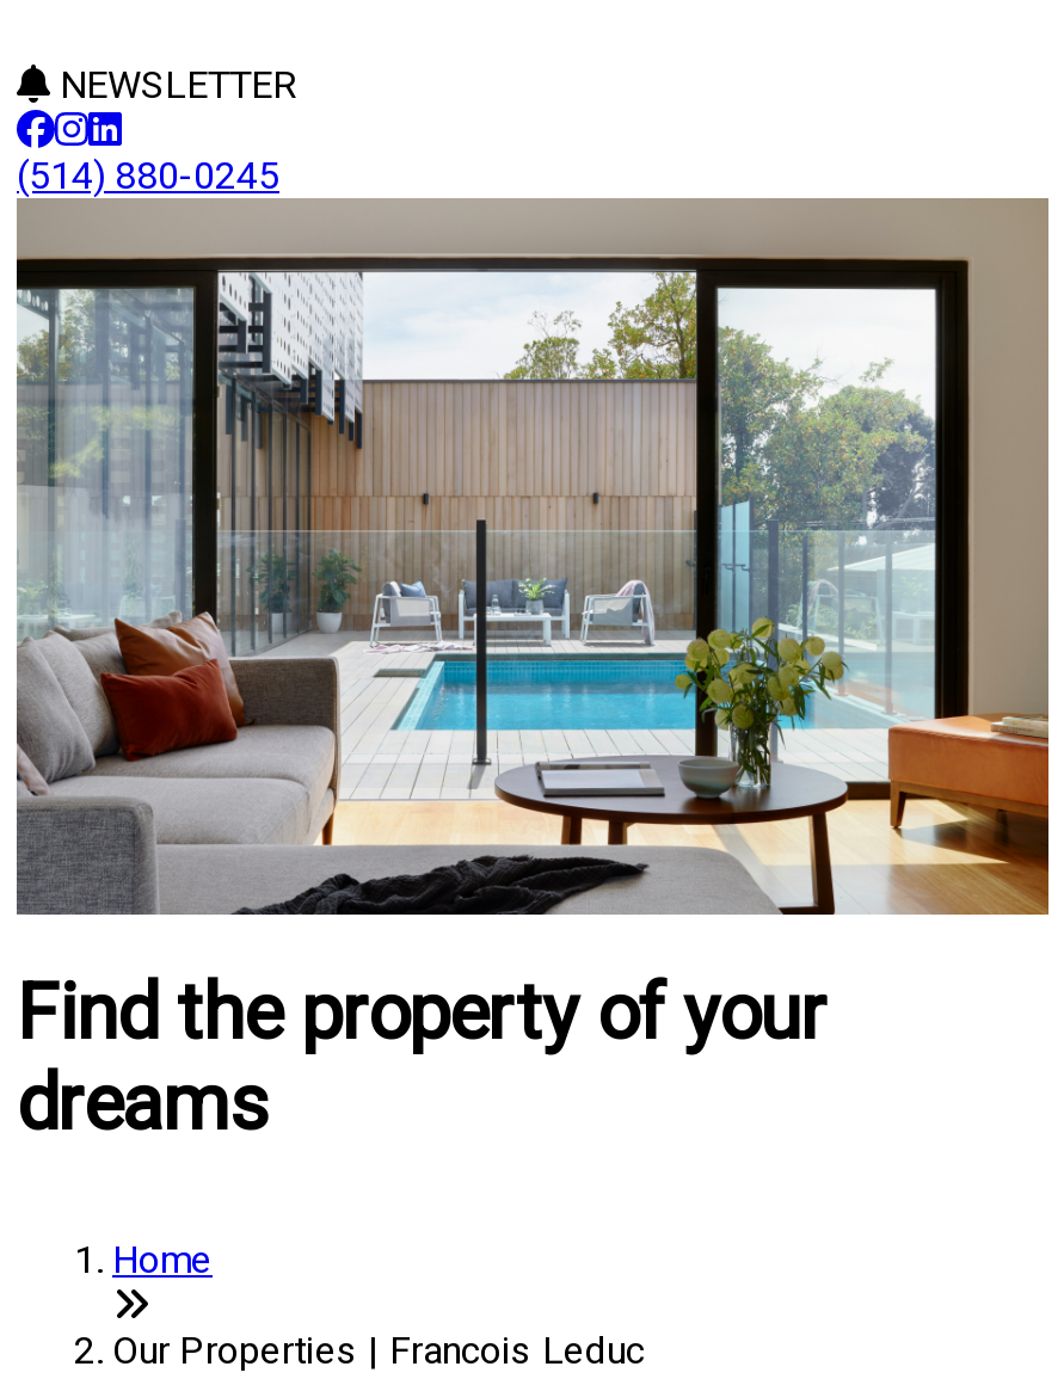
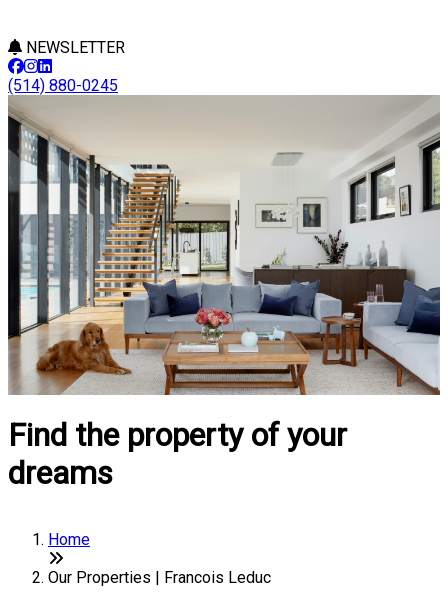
- [image]
+ [image]
